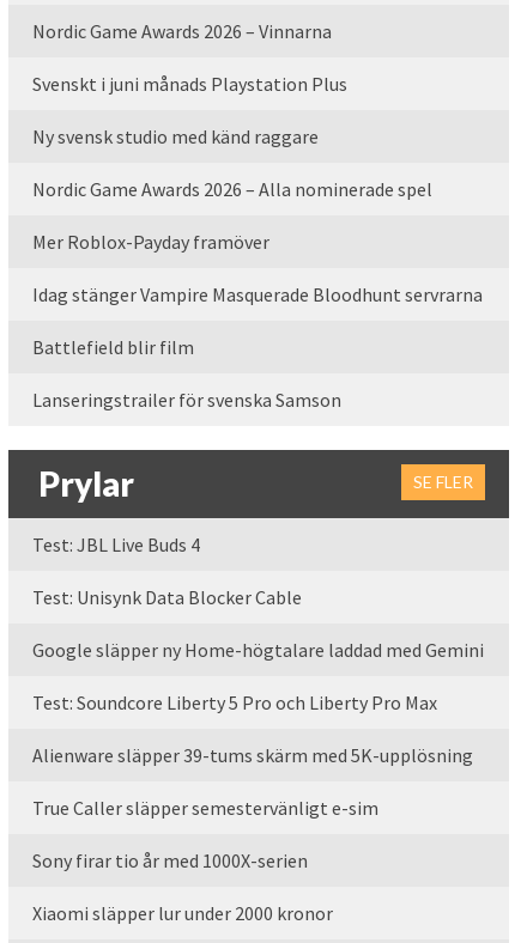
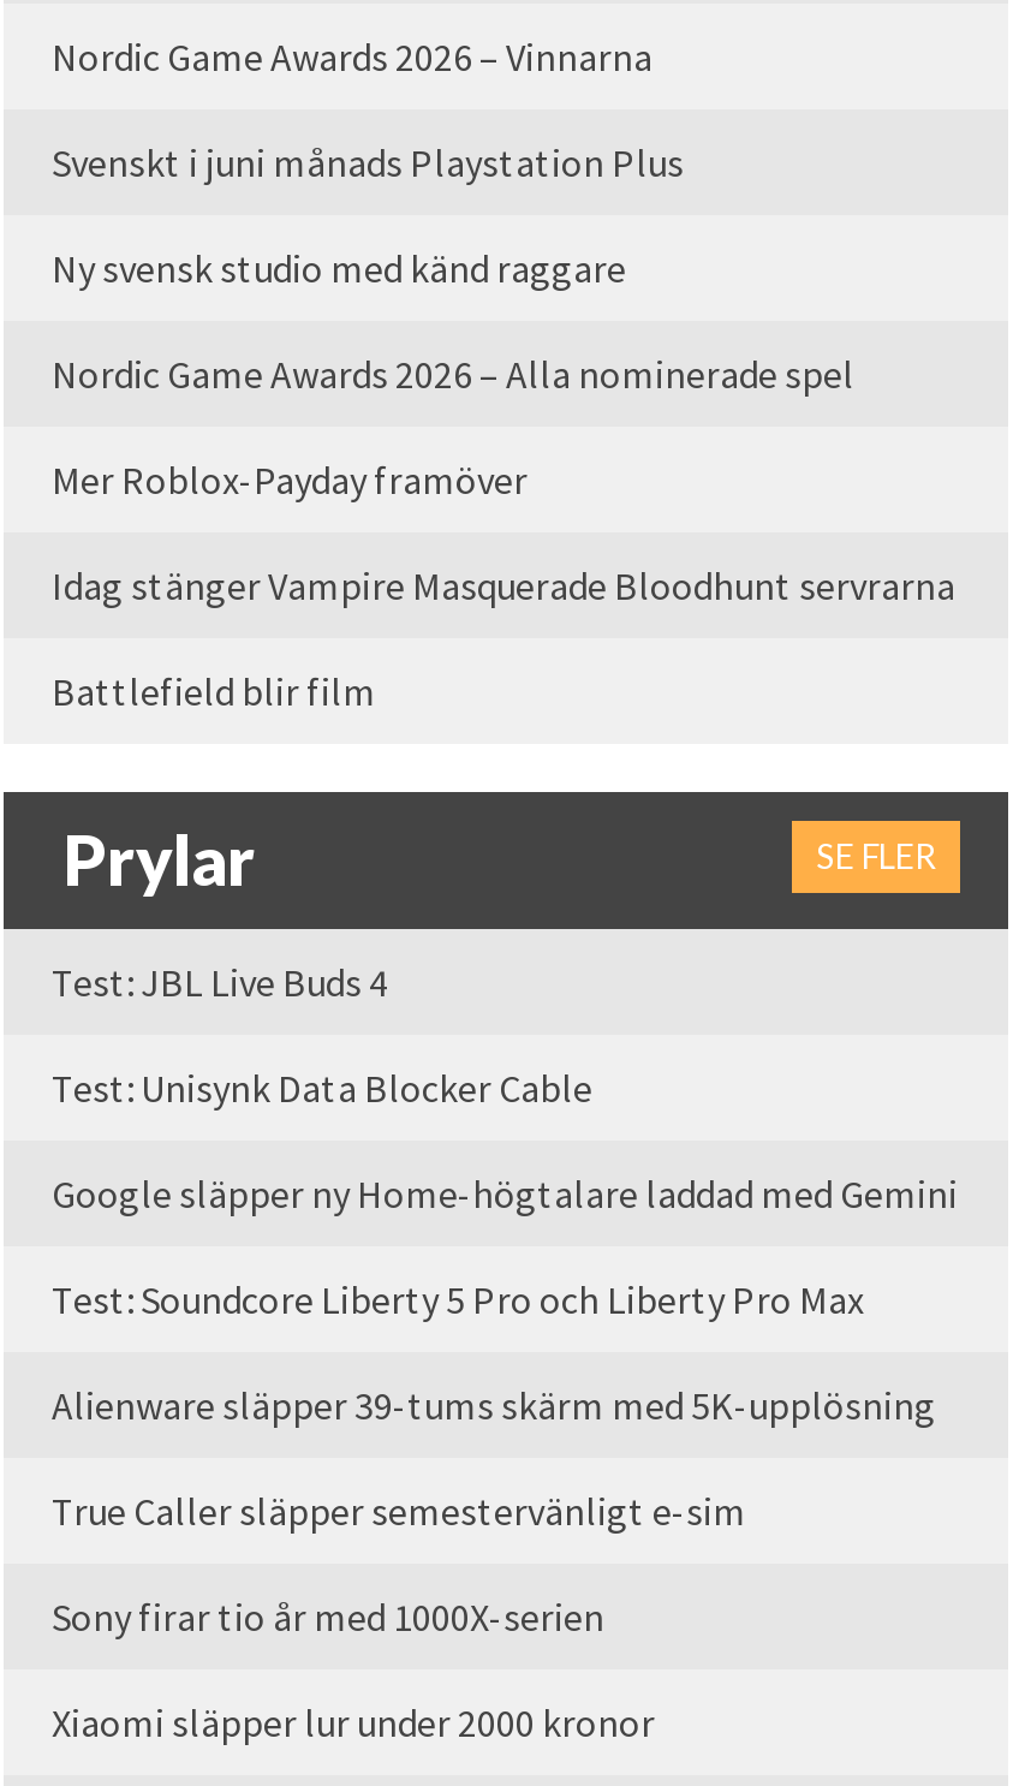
- Lanseringstrailer för svenska Samson
